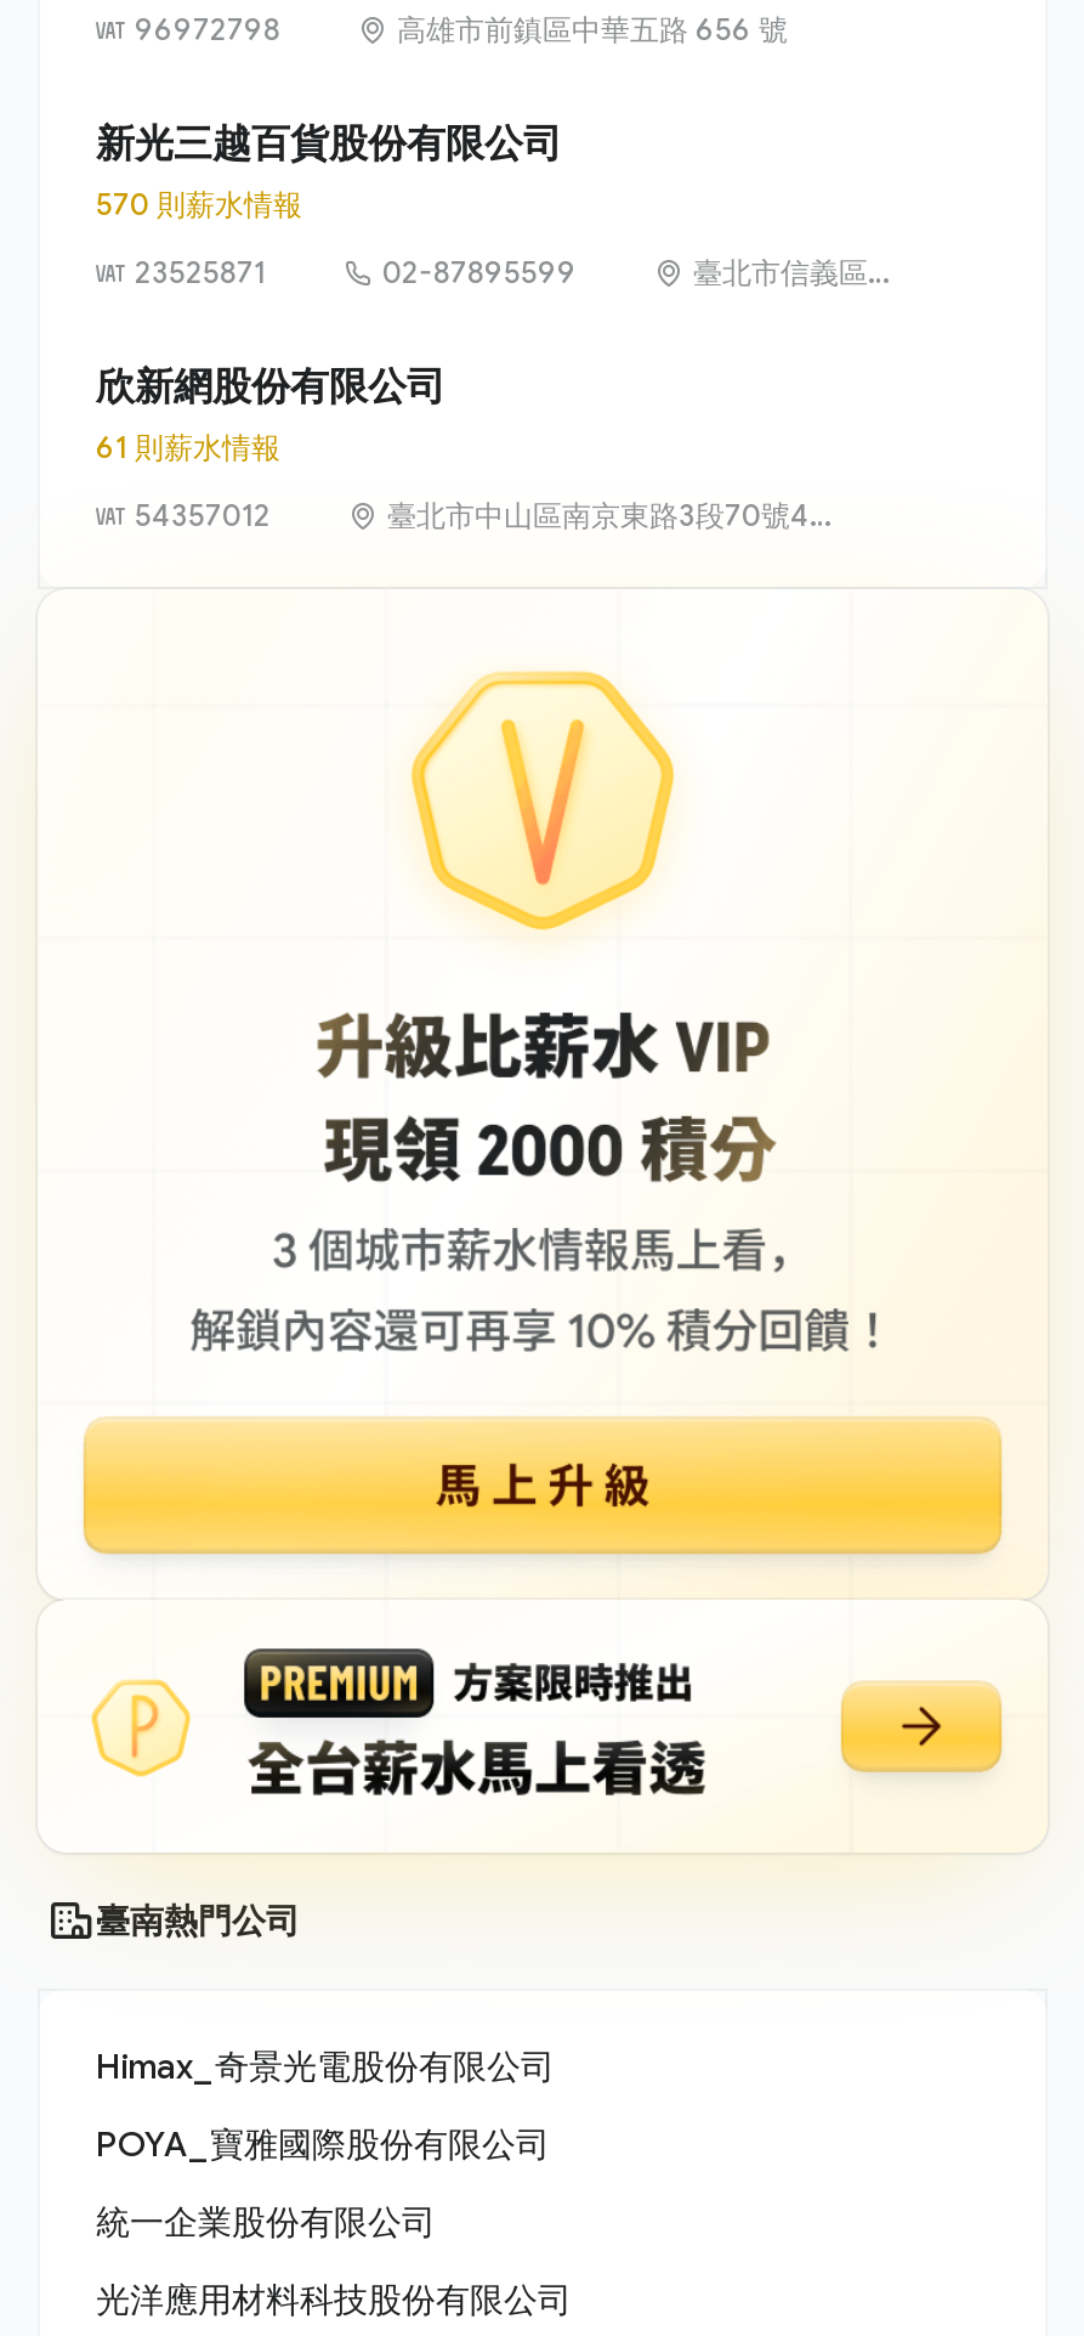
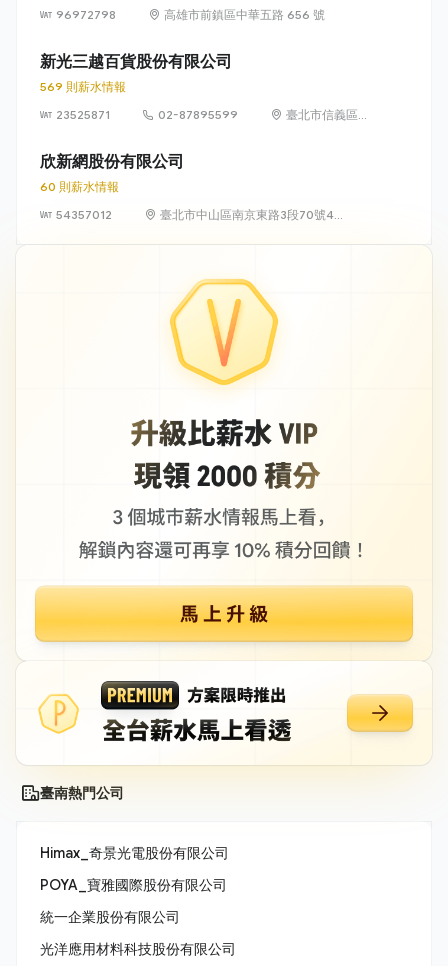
- 570 則薪水情報
+ 569 則薪水情報

- 61 則薪水情報
+ 60 則薪水情報
